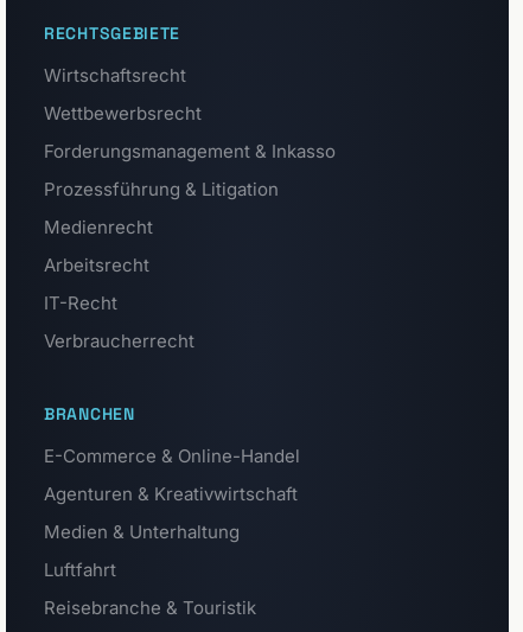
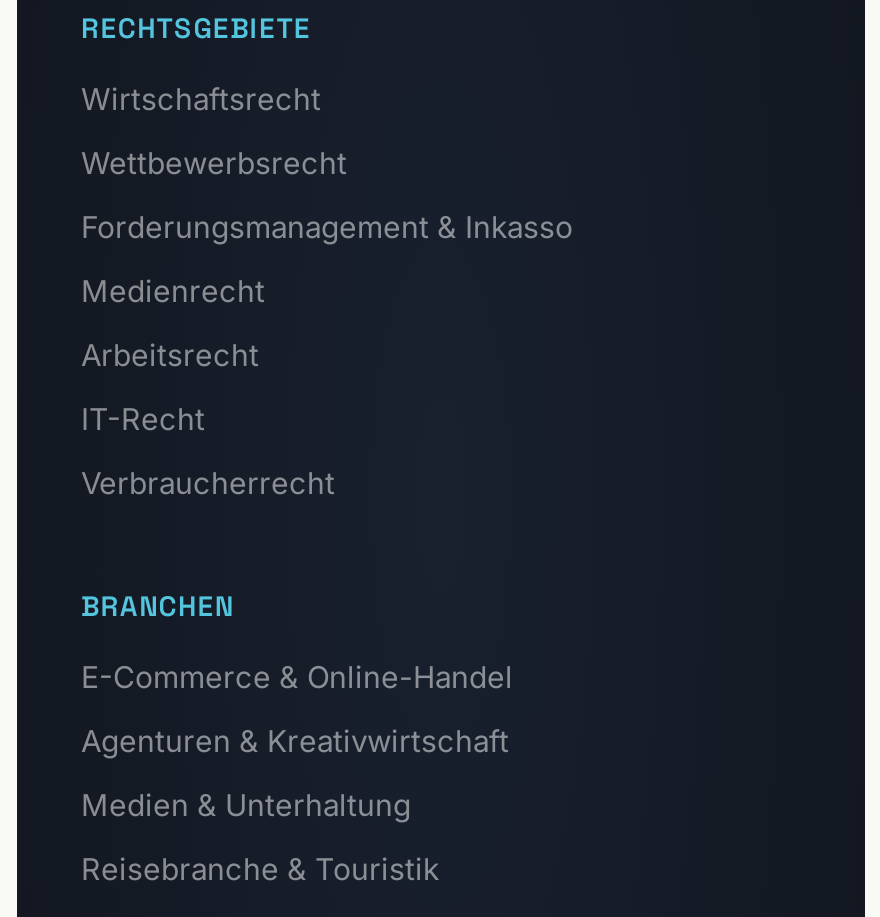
- Prozessführung & Litigation

- Luftfahrt
